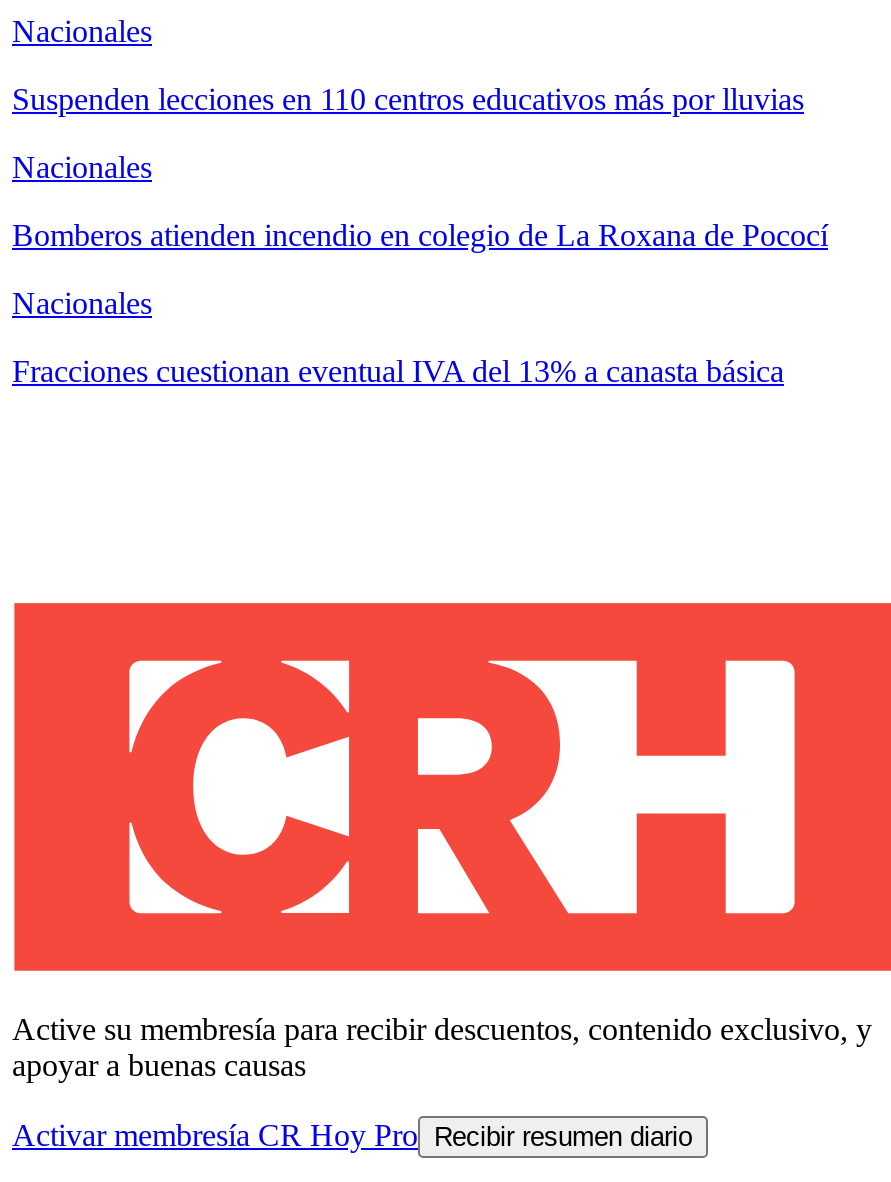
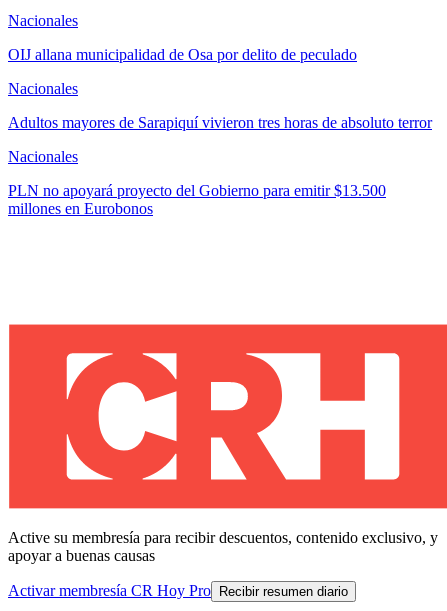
- Suspenden lecciones en 110 centros educativos más por lluvias
+ OIJ allana municipalidad de Osa por delito de peculado

- Bomberos atienden incendio en colegio de La Roxana de Pococí
+ Adultos mayores de Sarapiquí vivieron tres horas de absoluto terror

- Fracciones cuestionan eventual IVA del 13% a canasta básica
+ PLN no apoyará proyecto del Gobierno para emitir $13.500
+ millones en Eurobonos
